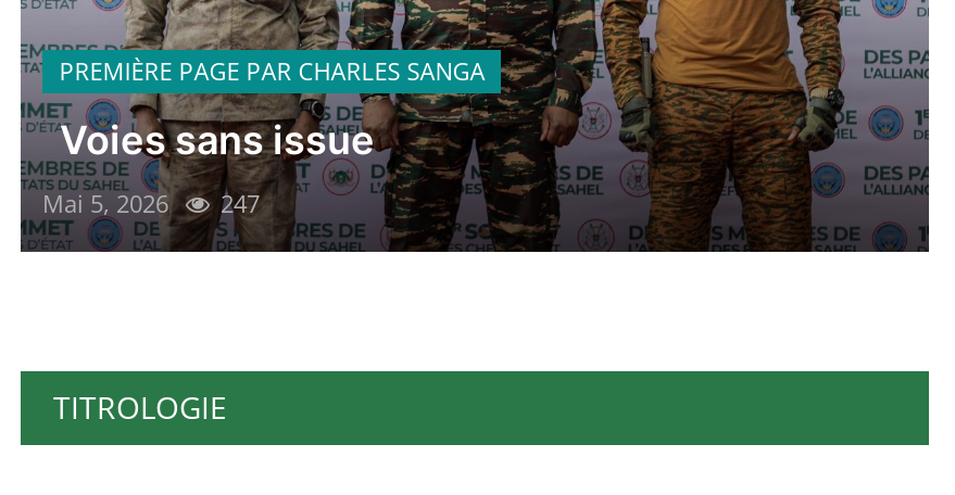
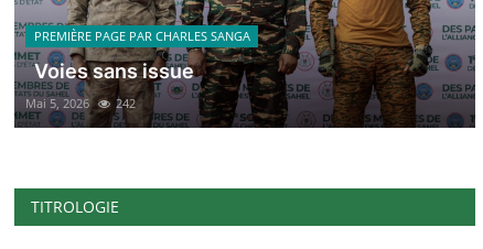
- Mai 5, 2026 247
+ Mai 5, 2026 242
